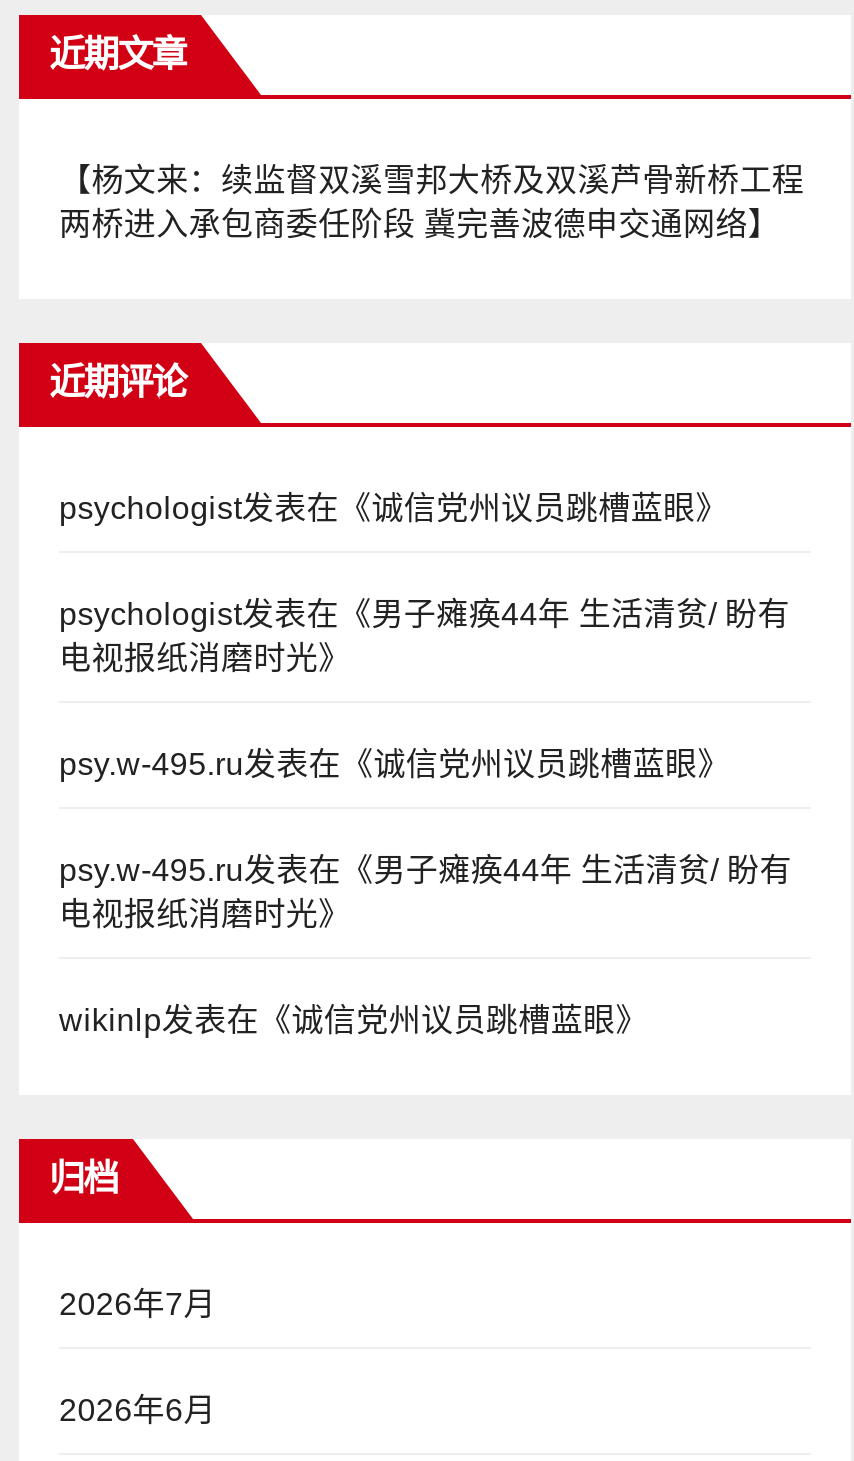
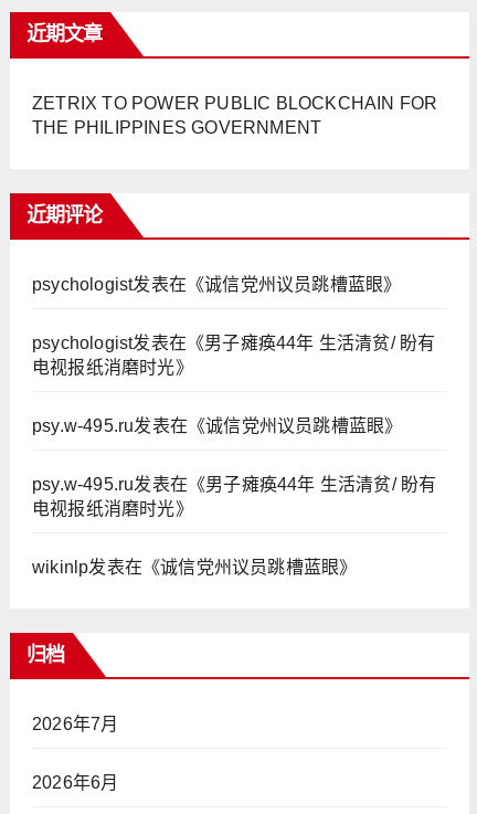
- 【杨文来：续监督双溪雪邦大桥及双溪芦骨新桥工程
- 两桥进入承包商委任阶段 冀完善波德申交通网络】
+ ZETRIX TO POWER PUBLIC BLOCKCHAIN FOR
+ THE PHILIPPINES GOVERNMENT
